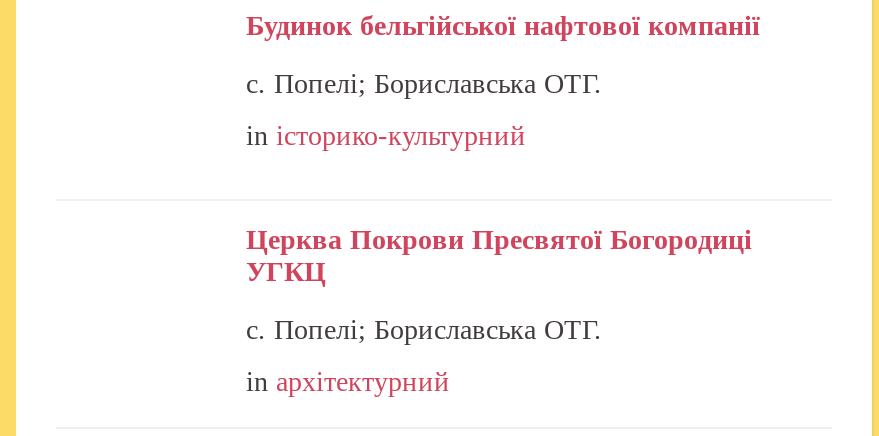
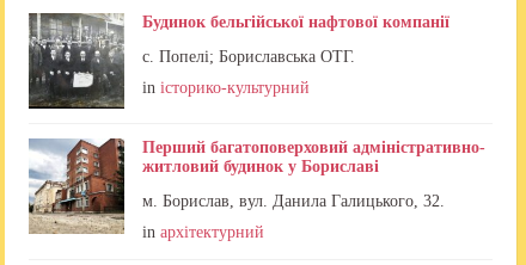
+ [image]

+ [image]

- Церква Покрови Пресвятої Богородиці
- УГКЦ
+ Перший багатоповерховий адміністративно-
+ житловий будинок у Бориславі

- с. Попелі; Бориславська ОТГ.
+ м. Борислав, вул. Данила Галицького, 32.
